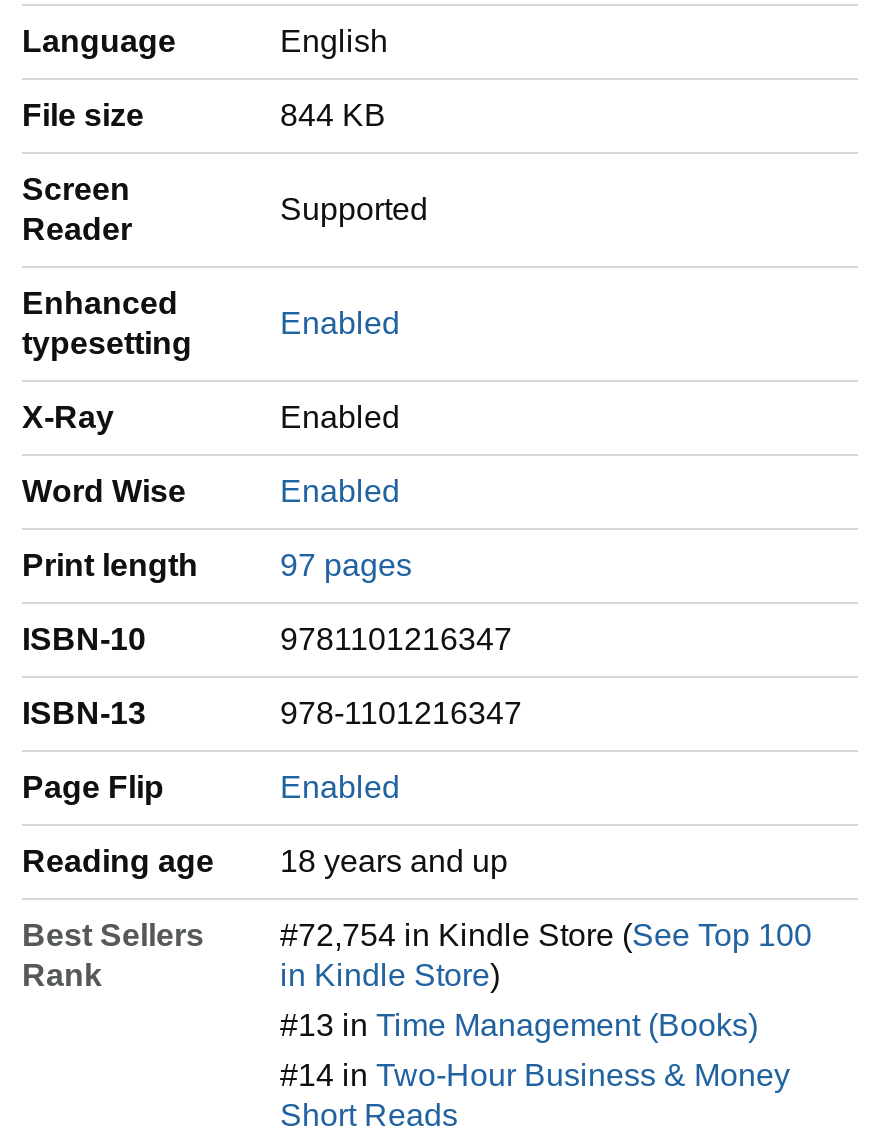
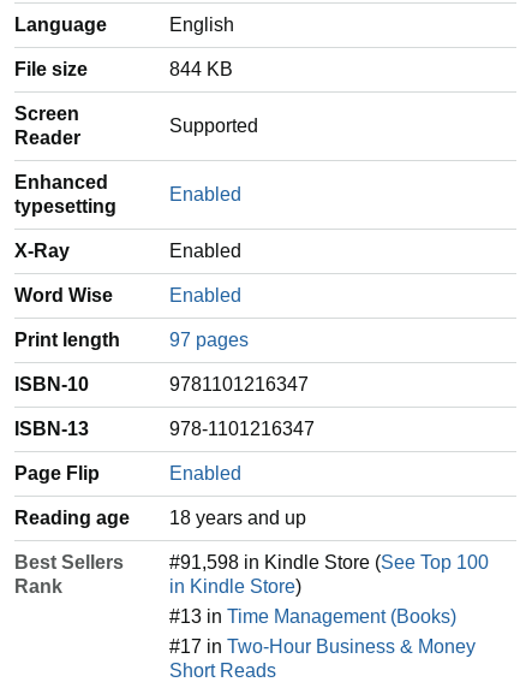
- #72,754 in Kindle Store (See Top 100
+ #91,598 in Kindle Store (See Top 100

- #14 in Two-Hour Business & Money
+ #17 in Two-Hour Business & Money
